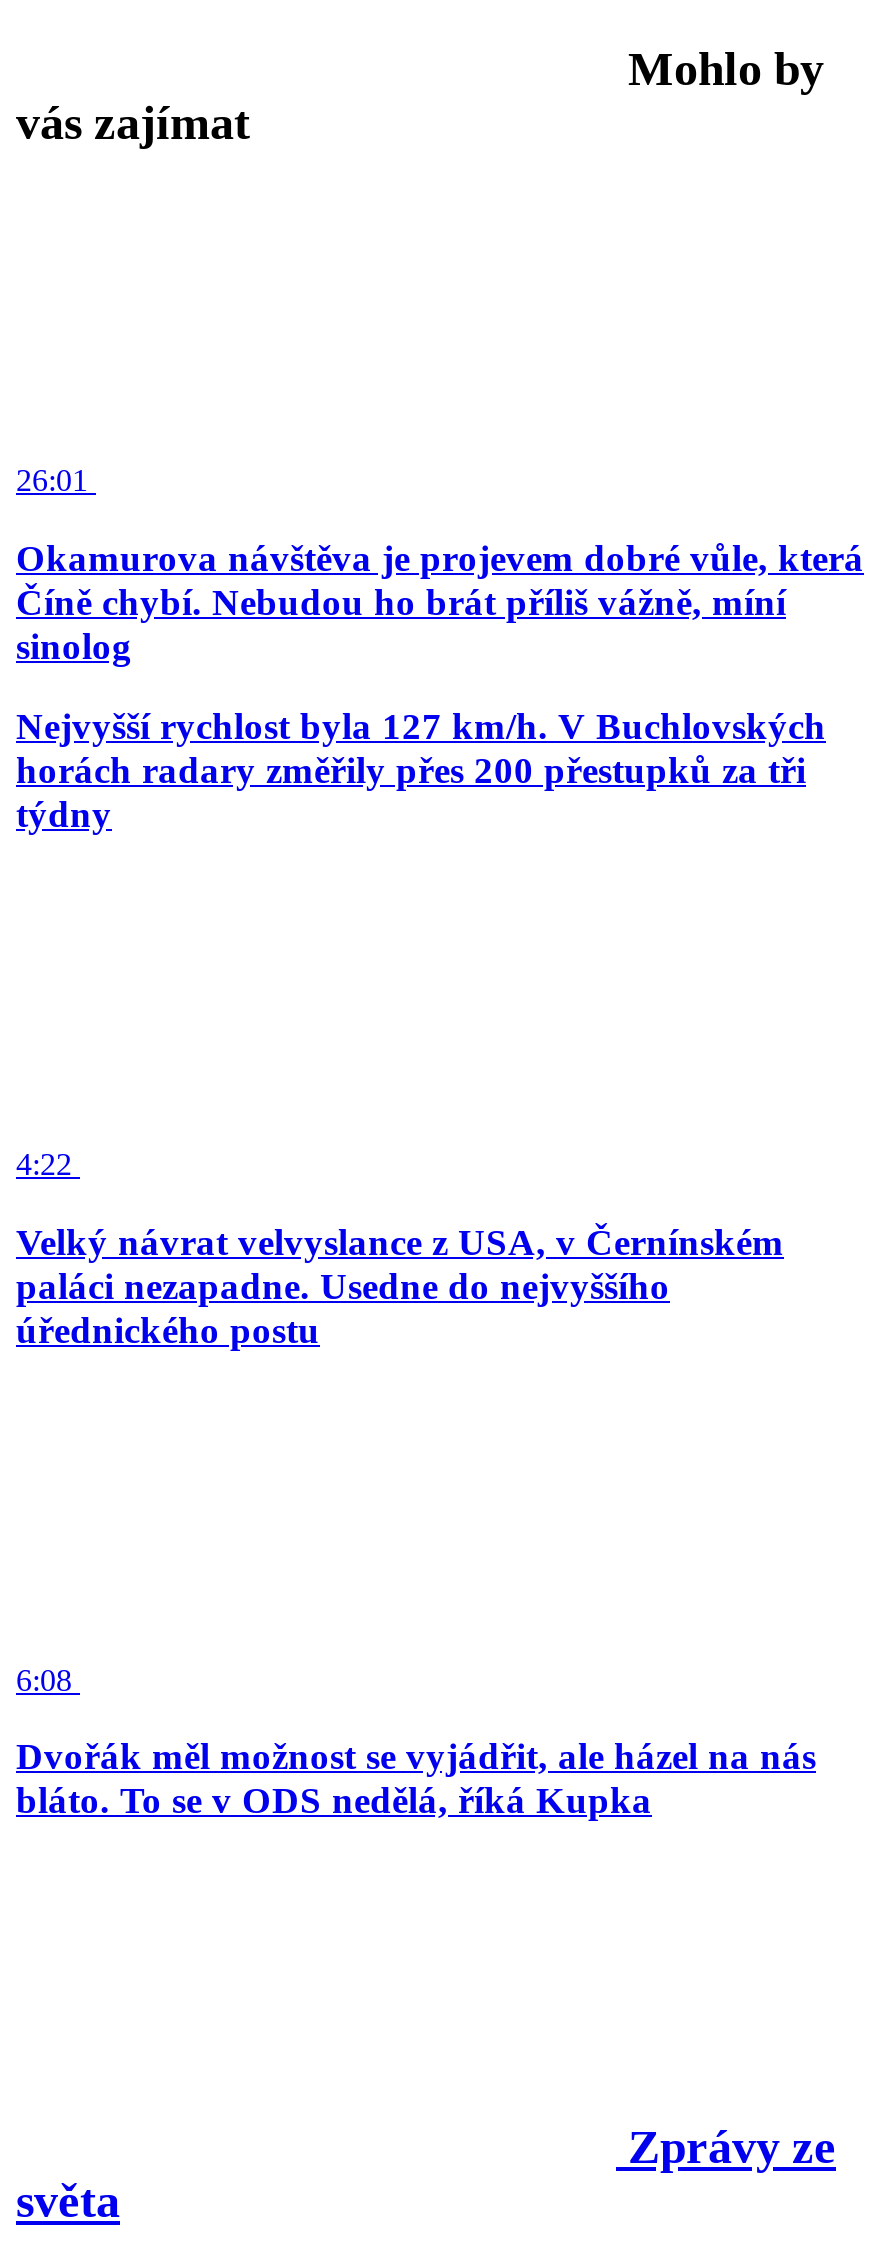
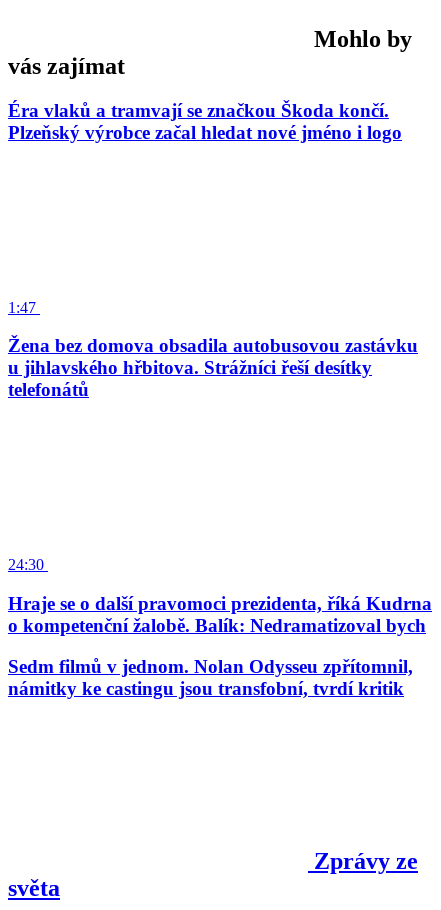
- 26:01
- Okamurova návštěva je projevem dobré vůle, která
- Číně chybí. Nebudou ho brát příliš vážně, míní
- sinolog
- Nejvyšší rychlost byla 127 km/h. V Buchlovských
- horách radary změřily přes 200 přestupků za tři
- týdny
+ Éra vlaků a tramvají se značkou Škoda končí.
+ Plzeňský výrobce začal hledat nové jméno i logo

- 4:22
- Velký návrat velvyslance z USA, v Černínském
- paláci nezapadne. Usedne do nejvyššího
- úřednického postu
+ 1:47
+ Žena bez domova obsadila autobusovou zastávku
+ u jihlavského hřbitova. Strážníci řeší desítky
+ telefonátů

- 6:08
- Dvořák měl možnost se vyjádřit, ale házel na nás
- bláto. To se v ODS nedělá, říká Kupka
+ 24:30
+ Hraje se o další pravomoci prezidenta, říká Kudrna
+ o kompetenční žalobě. Balík: Nedramatizoval bych
+ Sedm filmů v jednom. Nolan Odysseu zpřítomnil,
+ námitky ke castingu jsou transfobní, tvrdí kritik
